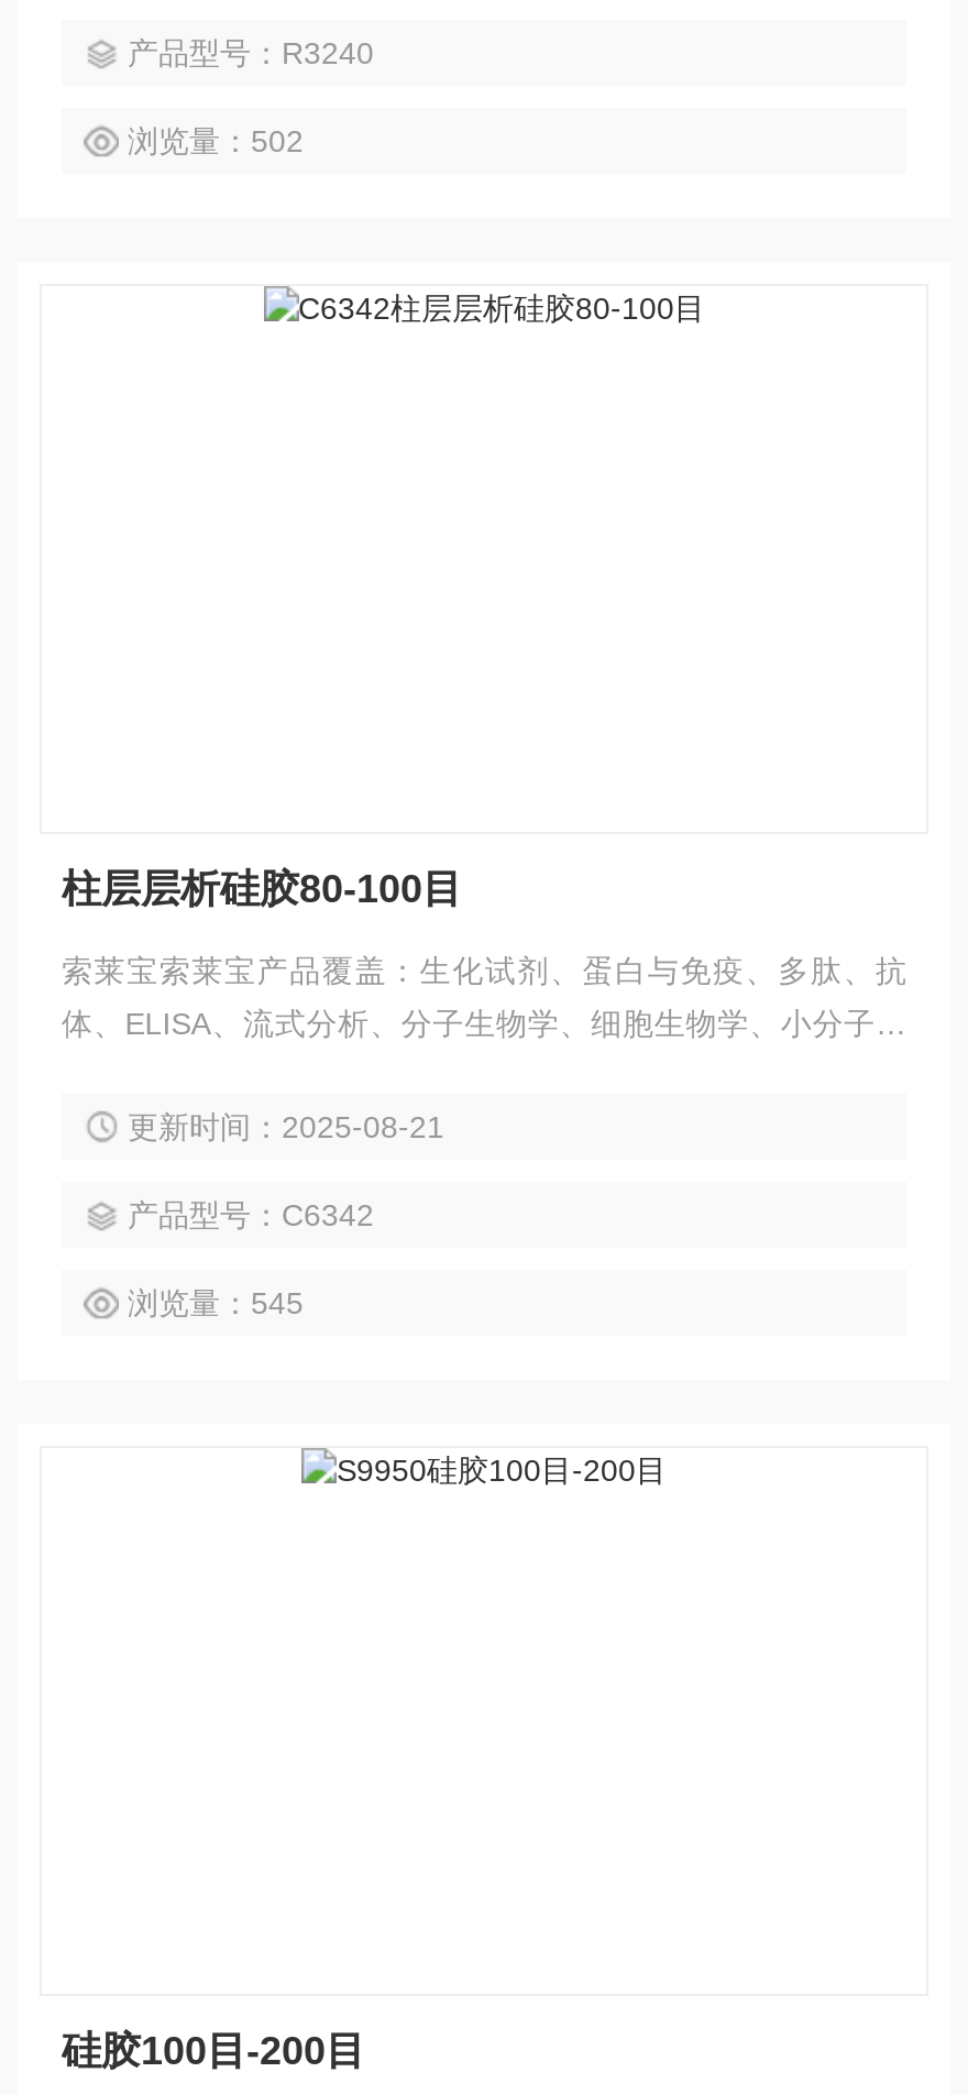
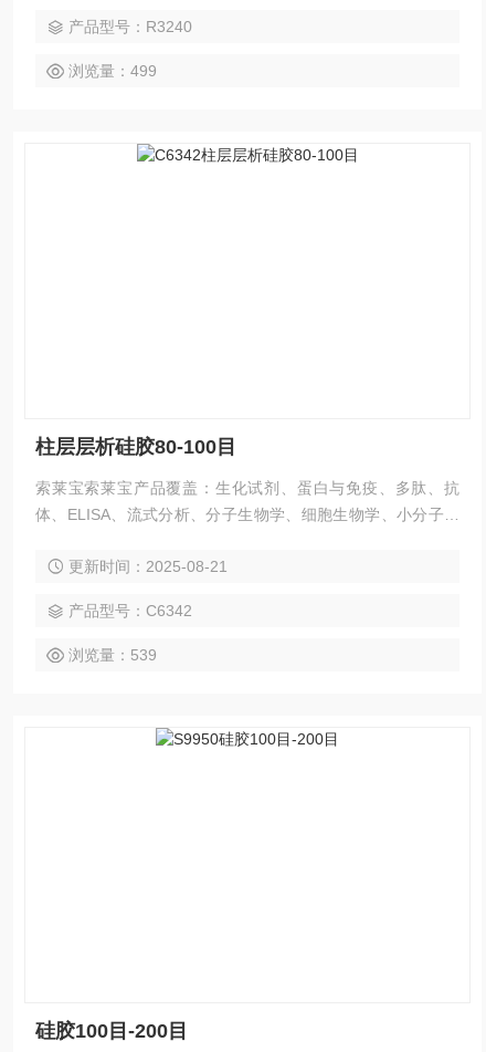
- 浏览量：502
+ 浏览量：499

- 浏览量：545
+ 浏览量：539
